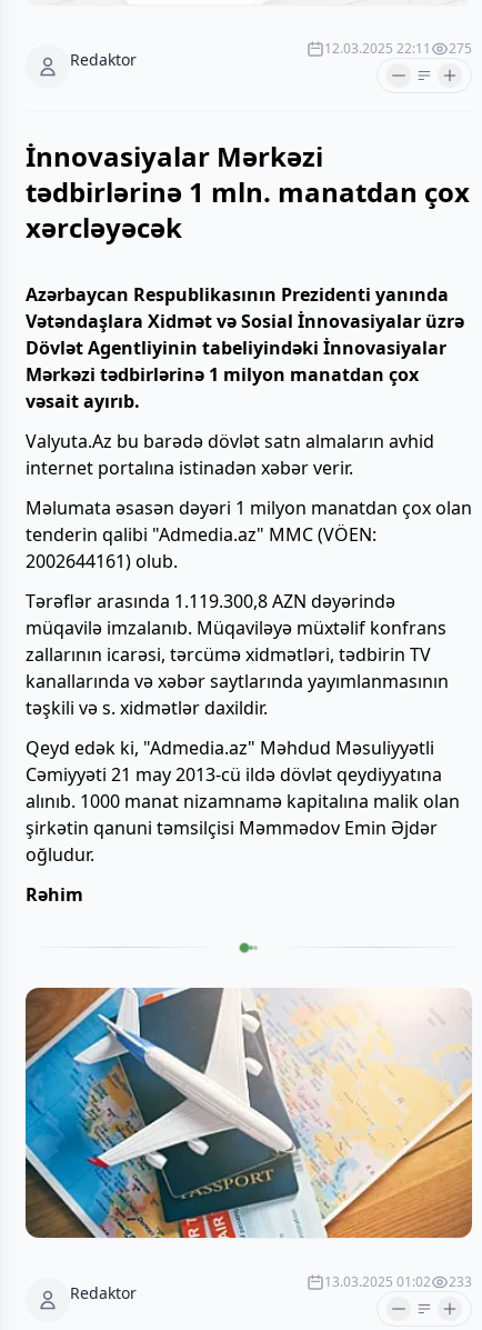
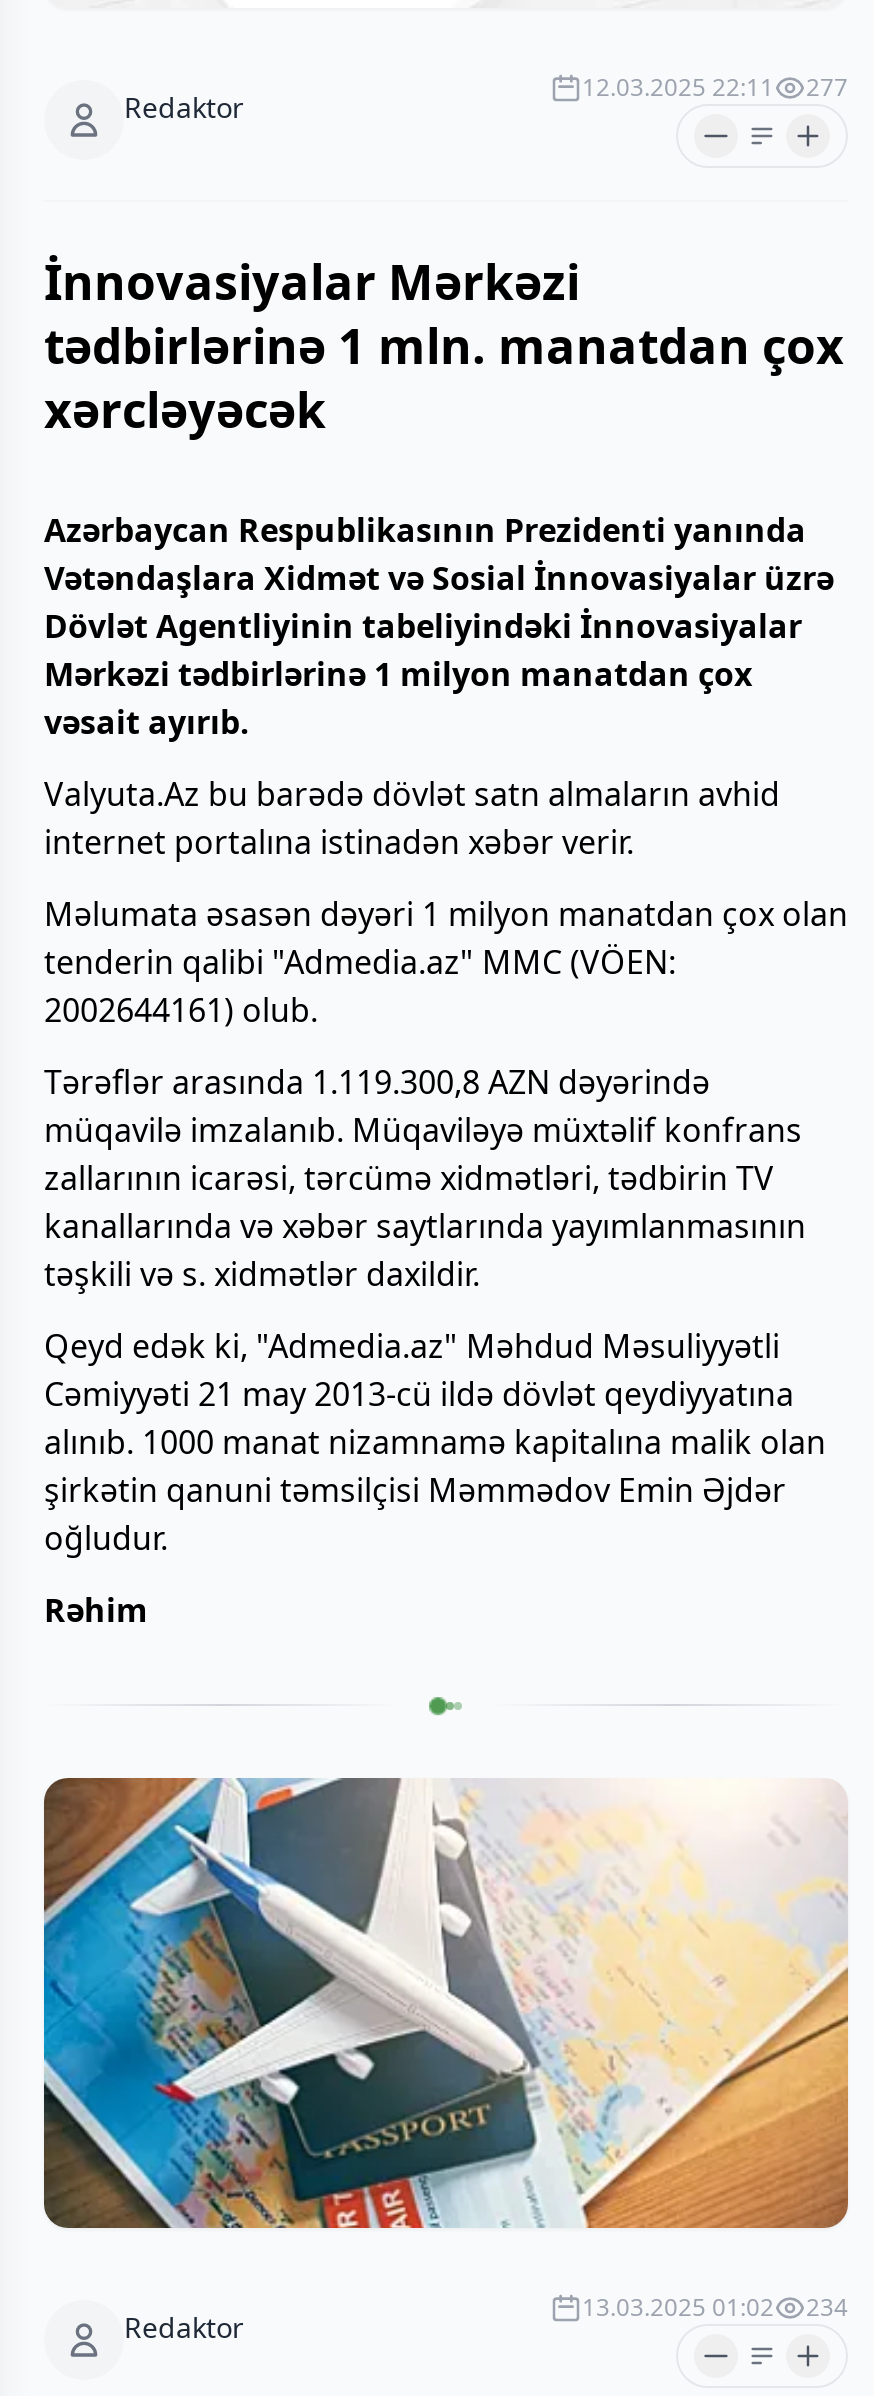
- 12.03.2025 22:11 275
+ 12.03.2025 22:11 277

- 13.03.2025 01:02 233
+ 13.03.2025 01:02 234
